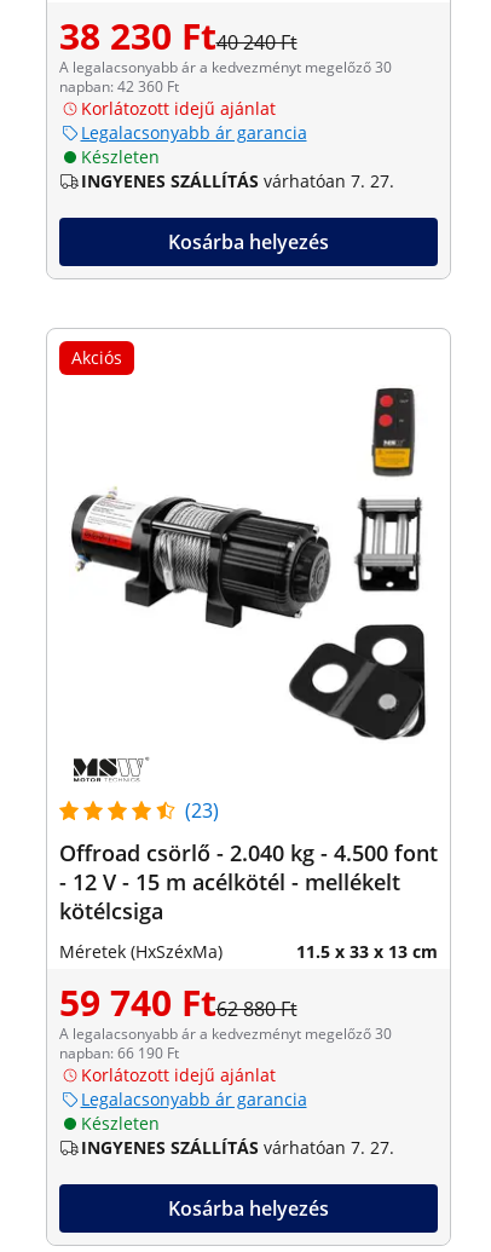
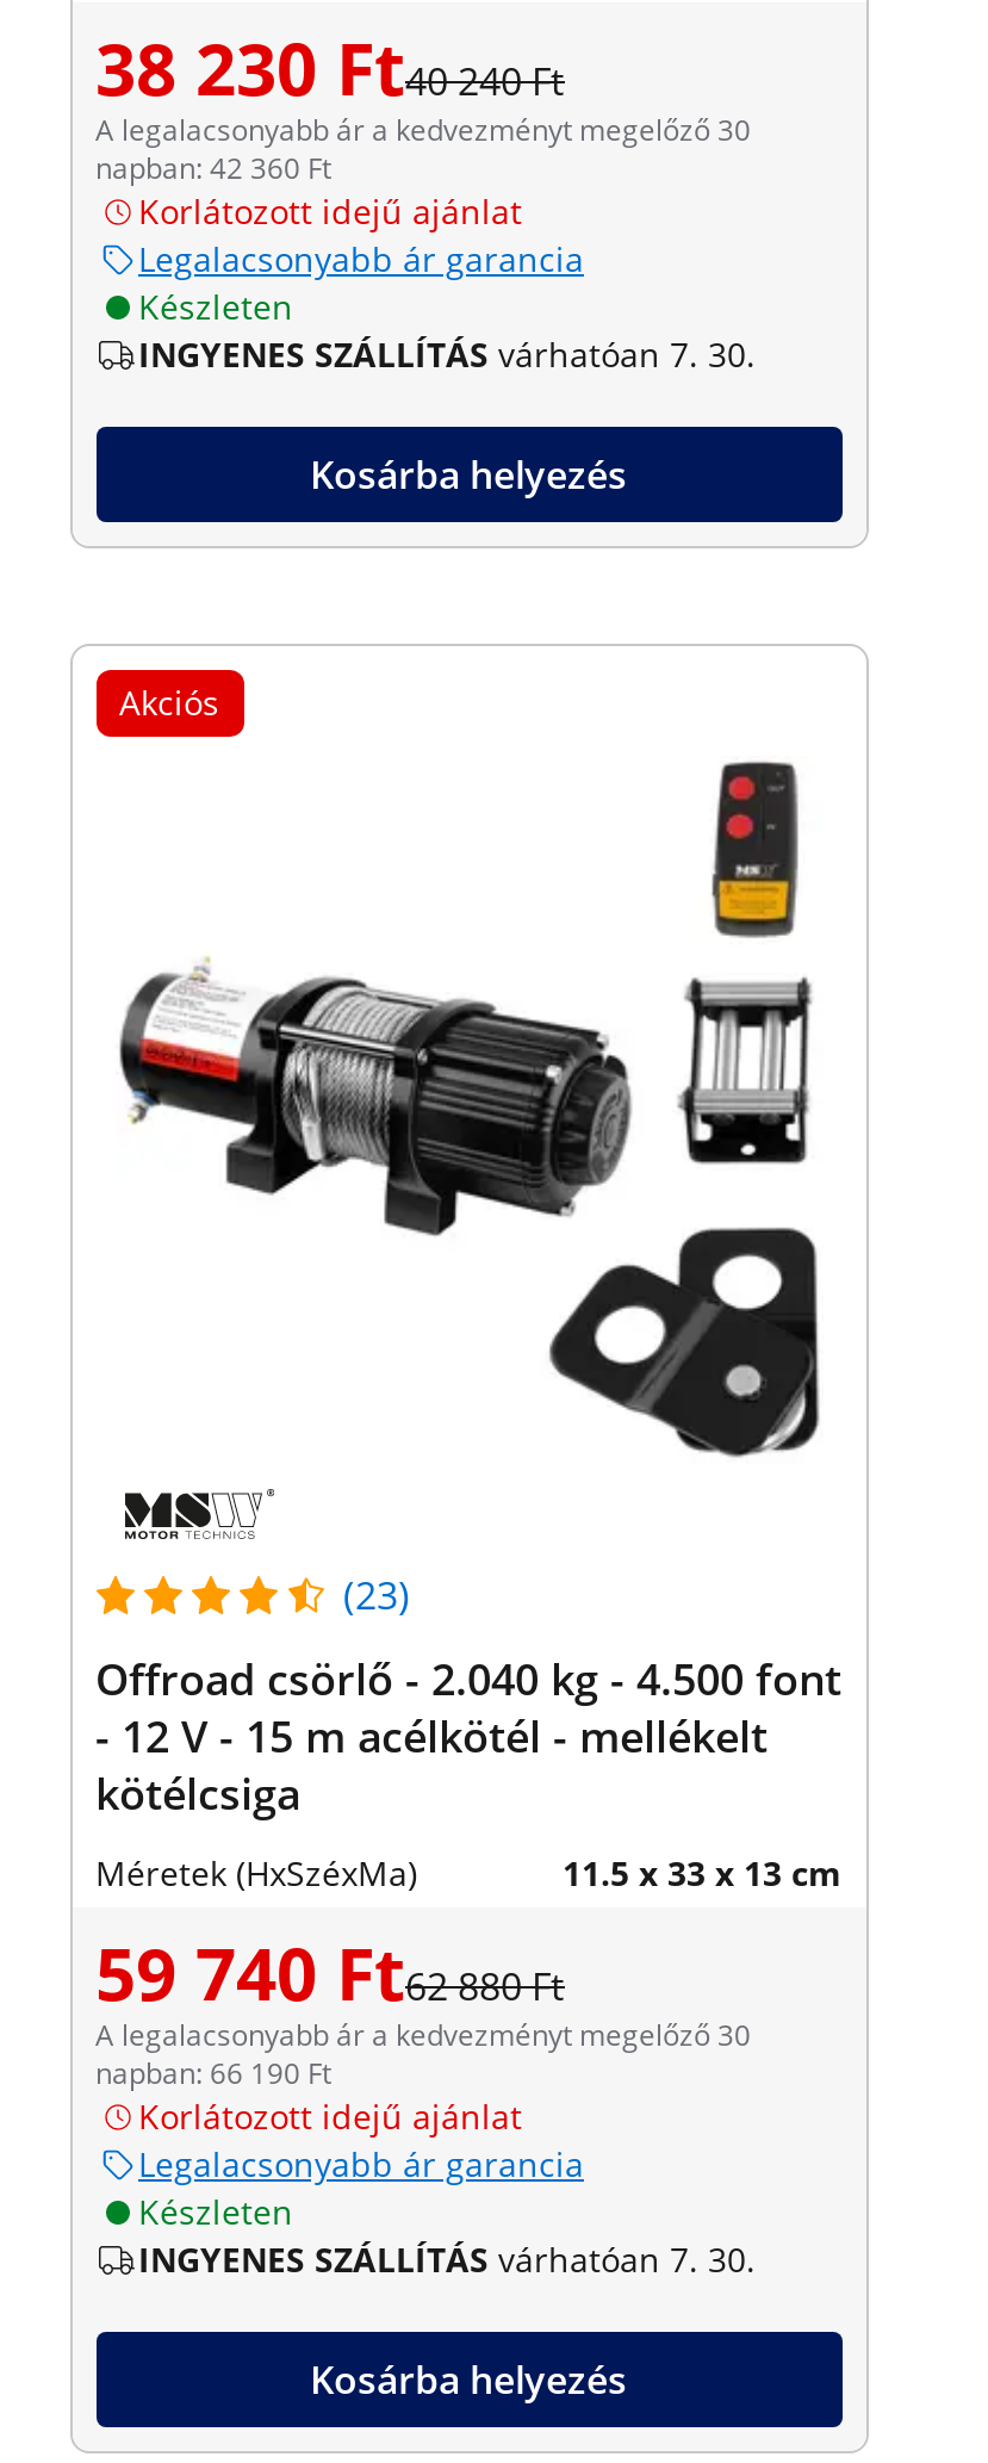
- INGYENES SZÁLLÍTÁS várhatóan 7. 27.
+ INGYENES SZÁLLÍTÁS várhatóan 7. 30.

- INGYENES SZÁLLÍTÁS várhatóan 7. 27.
+ INGYENES SZÁLLÍTÁS várhatóan 7. 30.
